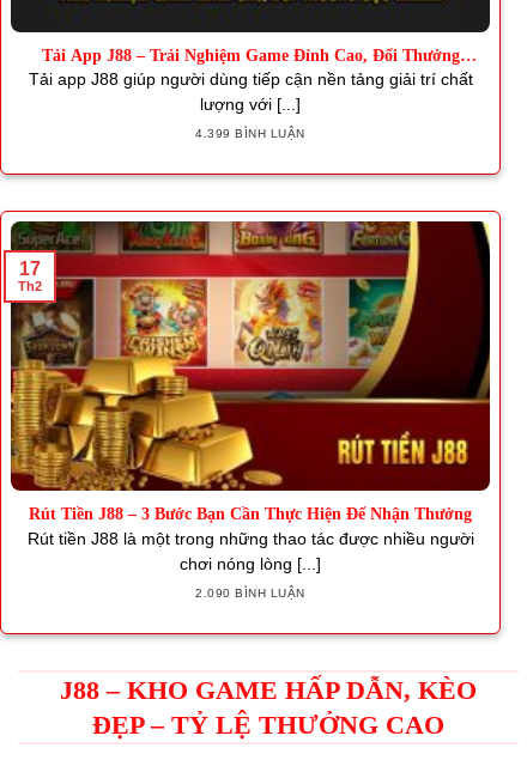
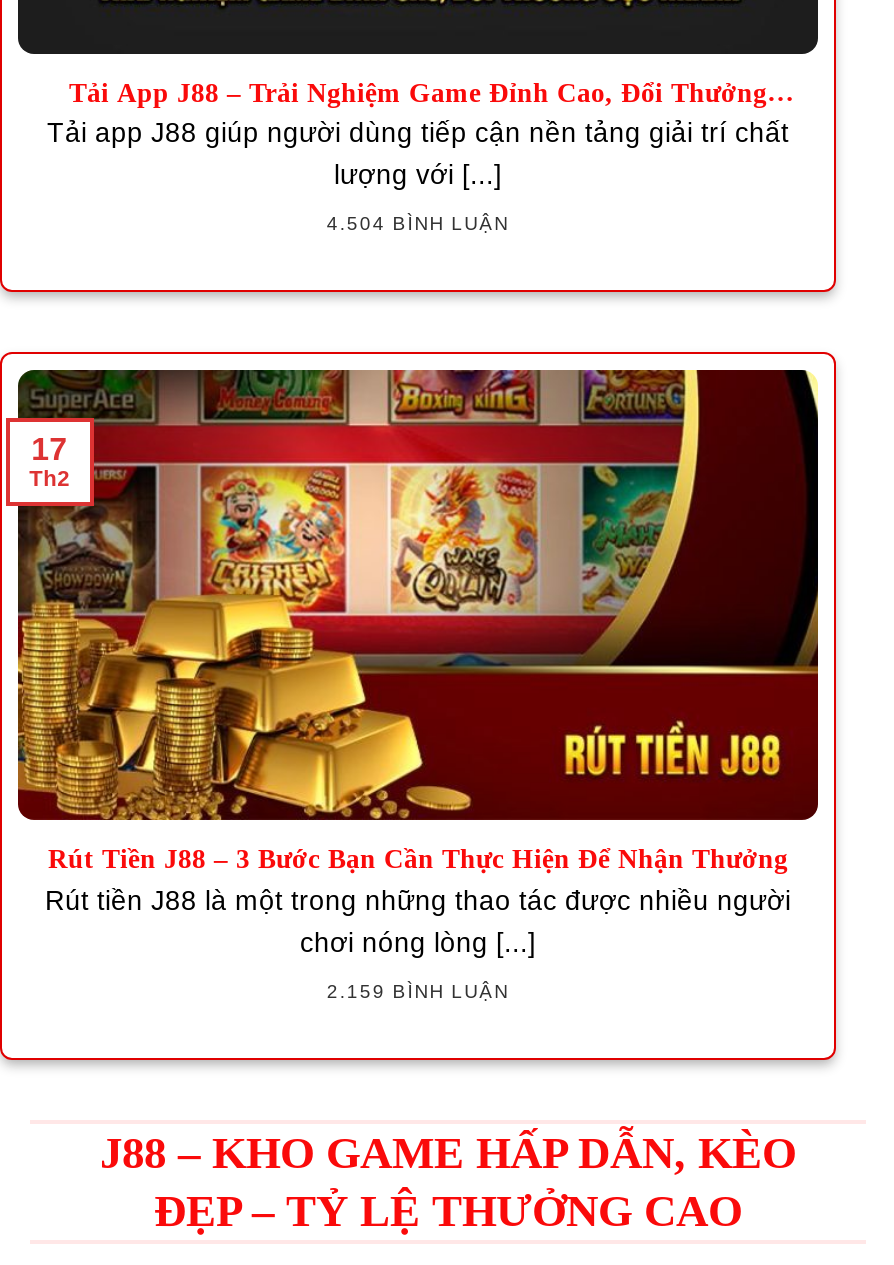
- 4.399 BÌNH LUẬN
+ 4.504 BÌNH LUẬN

- 2.090 BÌNH LUẬN
+ 2.159 BÌNH LUẬN
